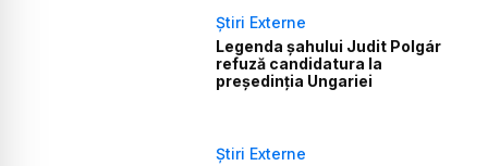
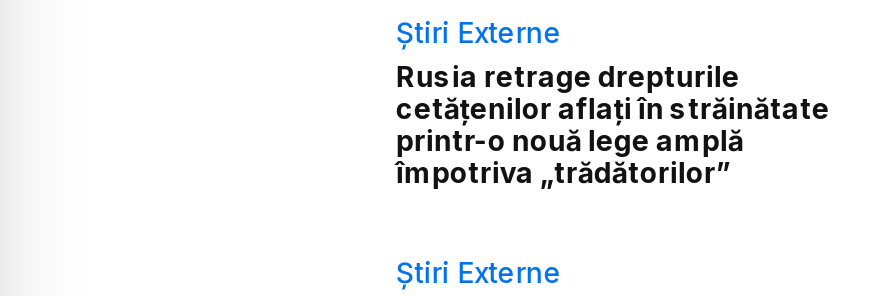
- Legenda șahului Judit Polgár
- refuză candidatura la
- președinția Ungariei
+ Rusia retrage drepturile
+ cetățenilor aflați în străinătate
+ printr-o nouă lege amplă
+ împotriva „trădătorilor”
